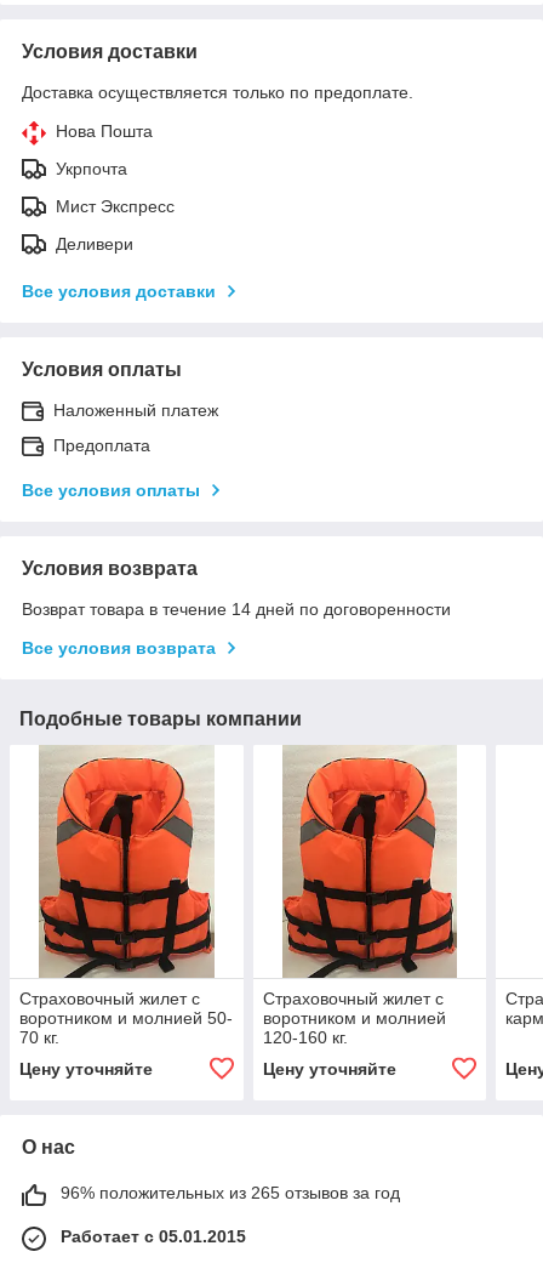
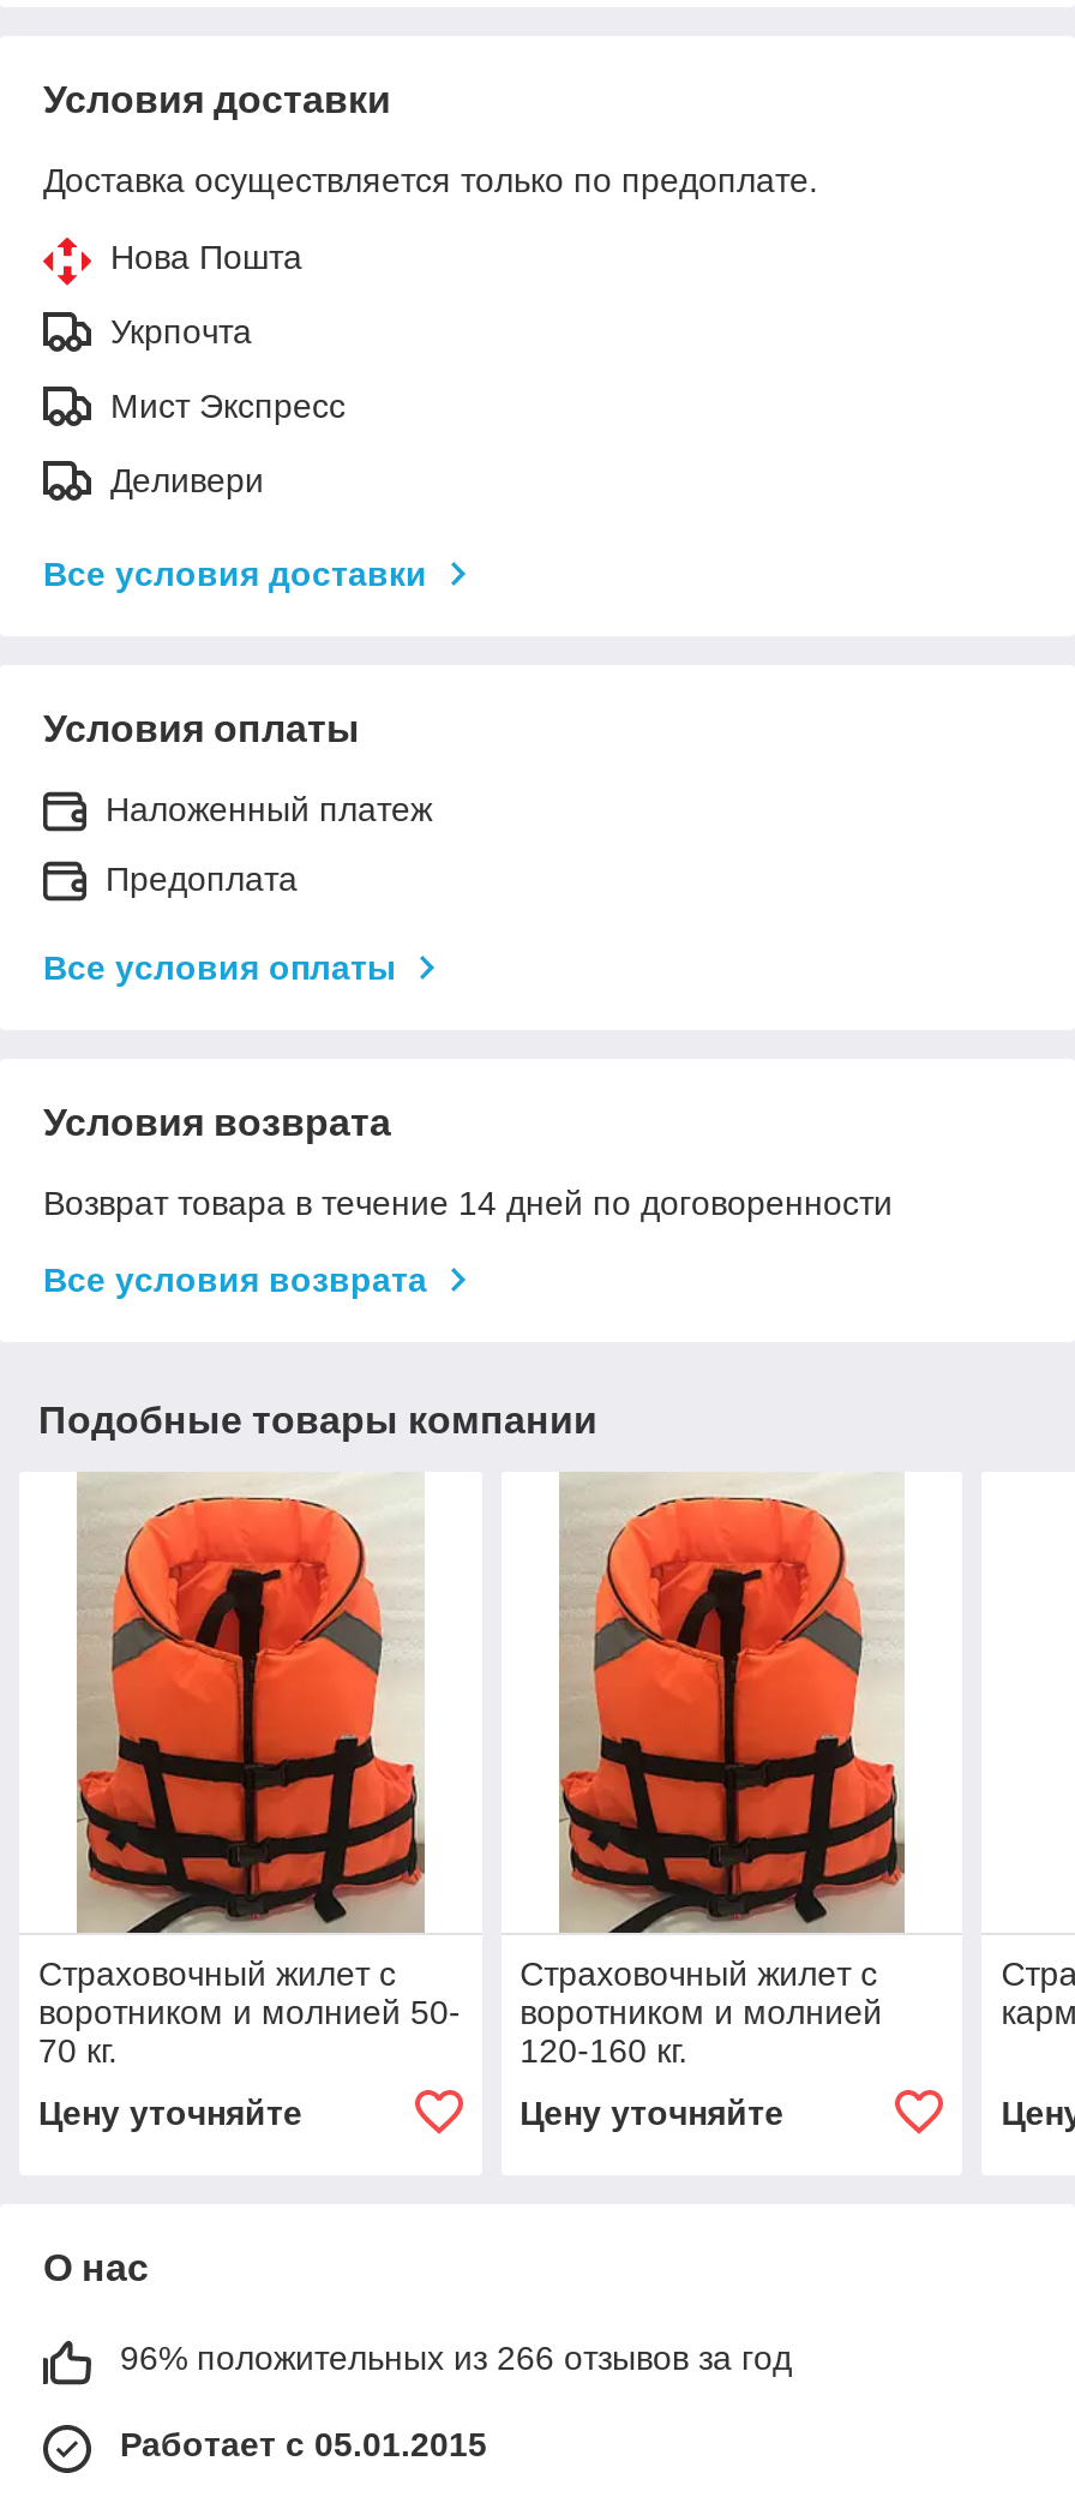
- 96% положительных из 265 отзывов за год
+ 96% положительных из 266 отзывов за год
